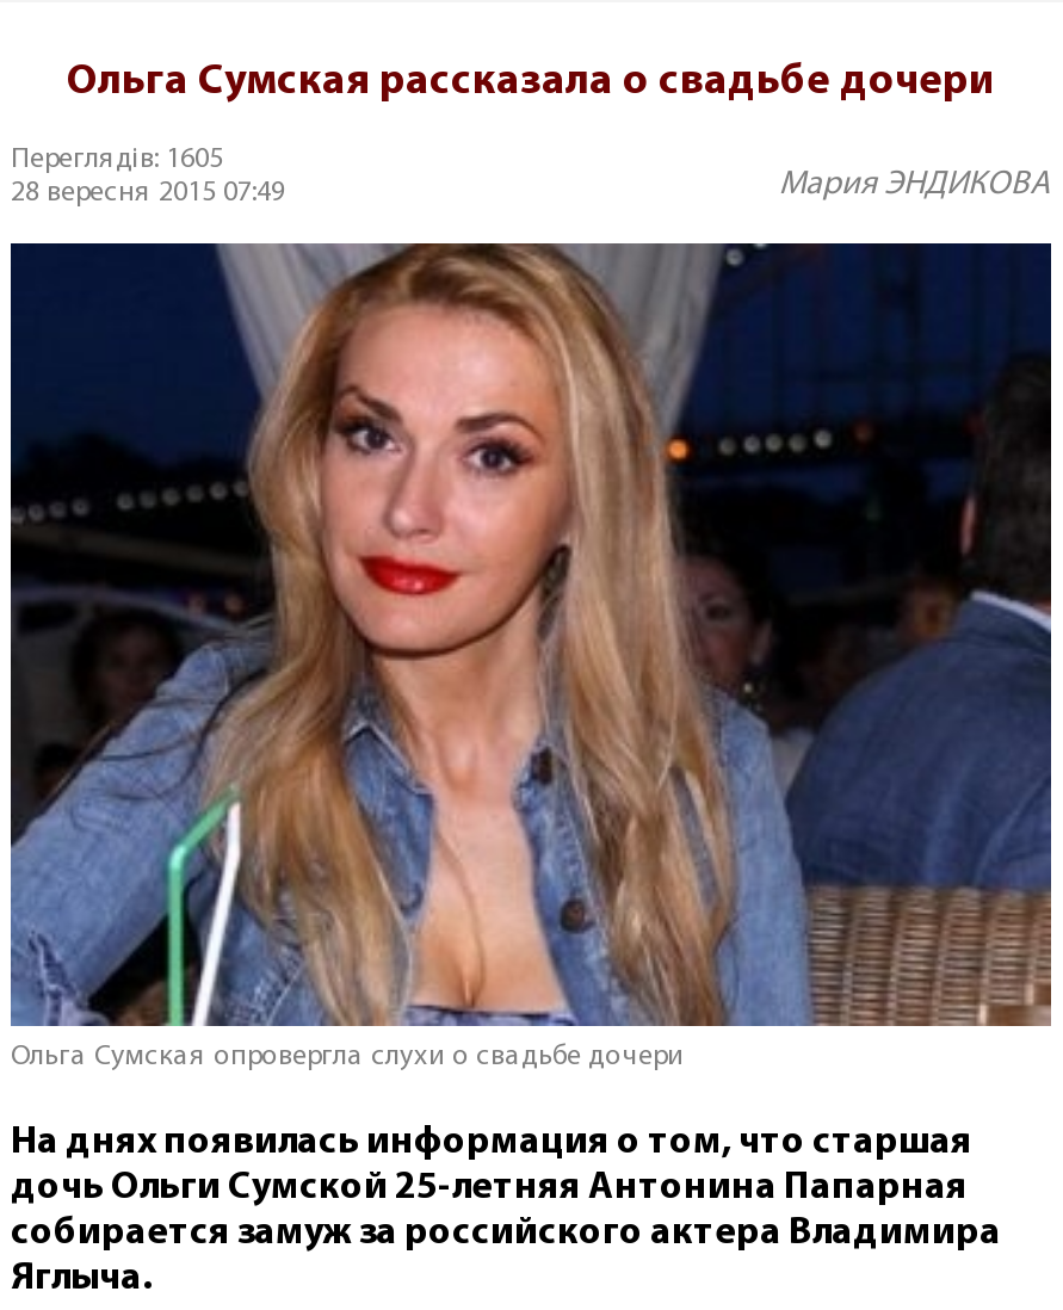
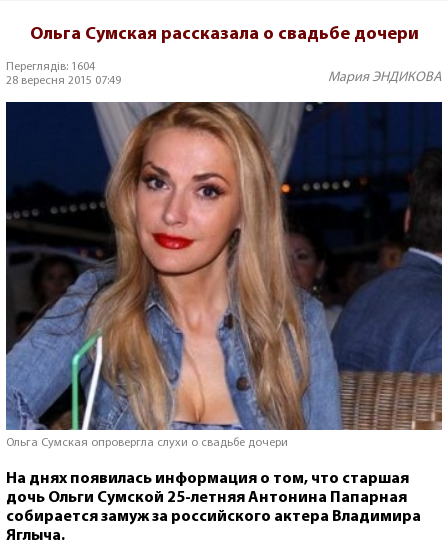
- Переглядів: 1605
+ Переглядів: 1604
